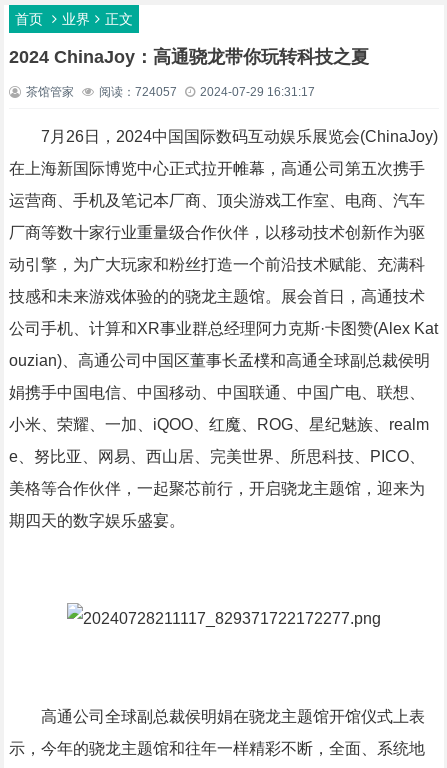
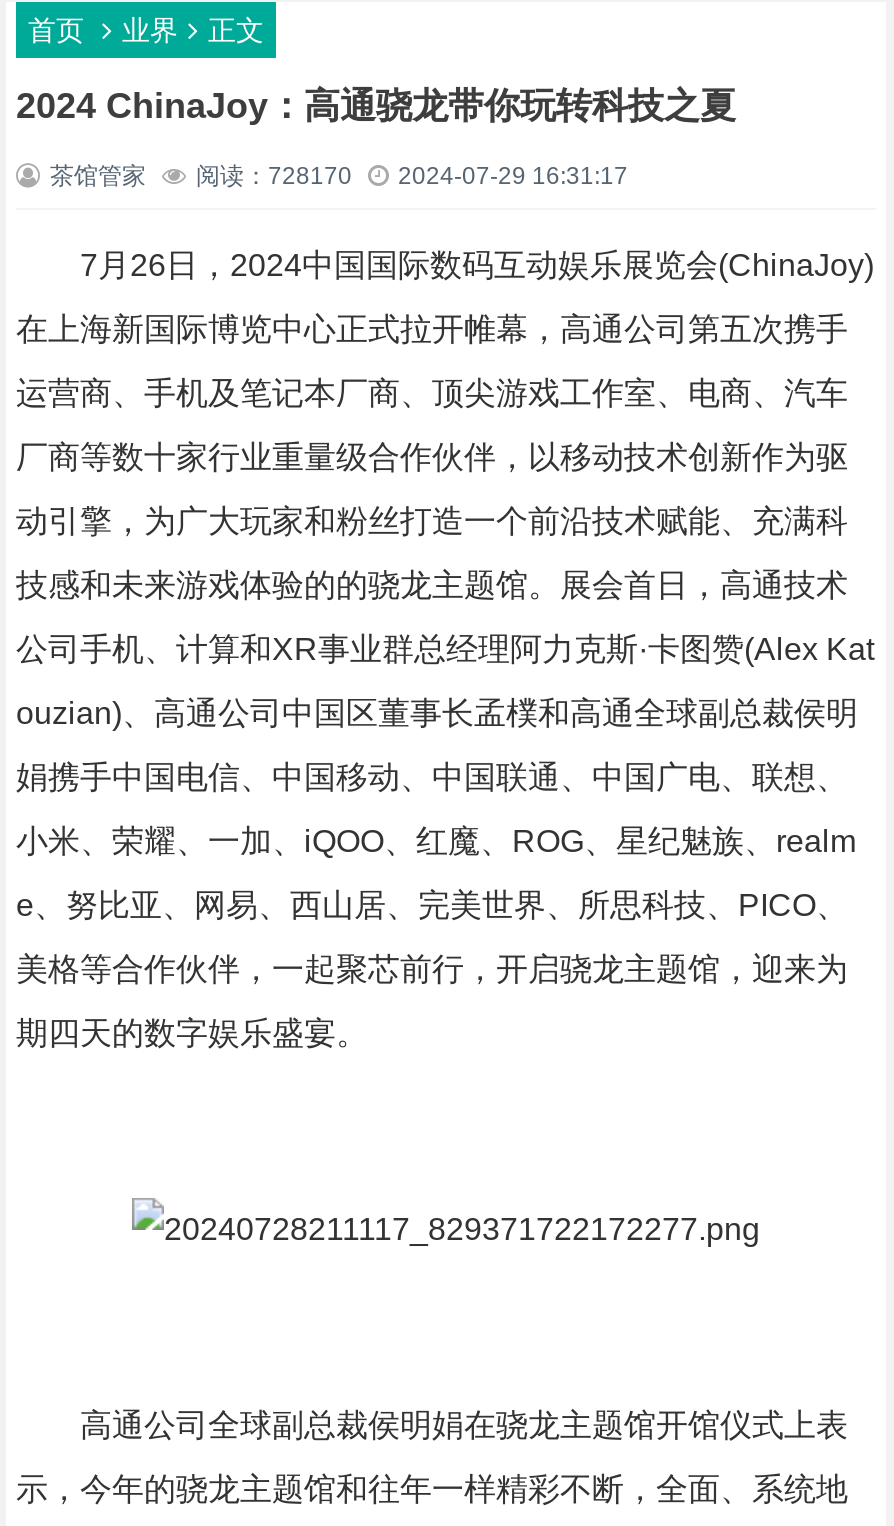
- 茶馆管家 阅读：724057 2024-07-29 16:31:17
+ 茶馆管家 阅读：728170 2024-07-29 16:31:17
